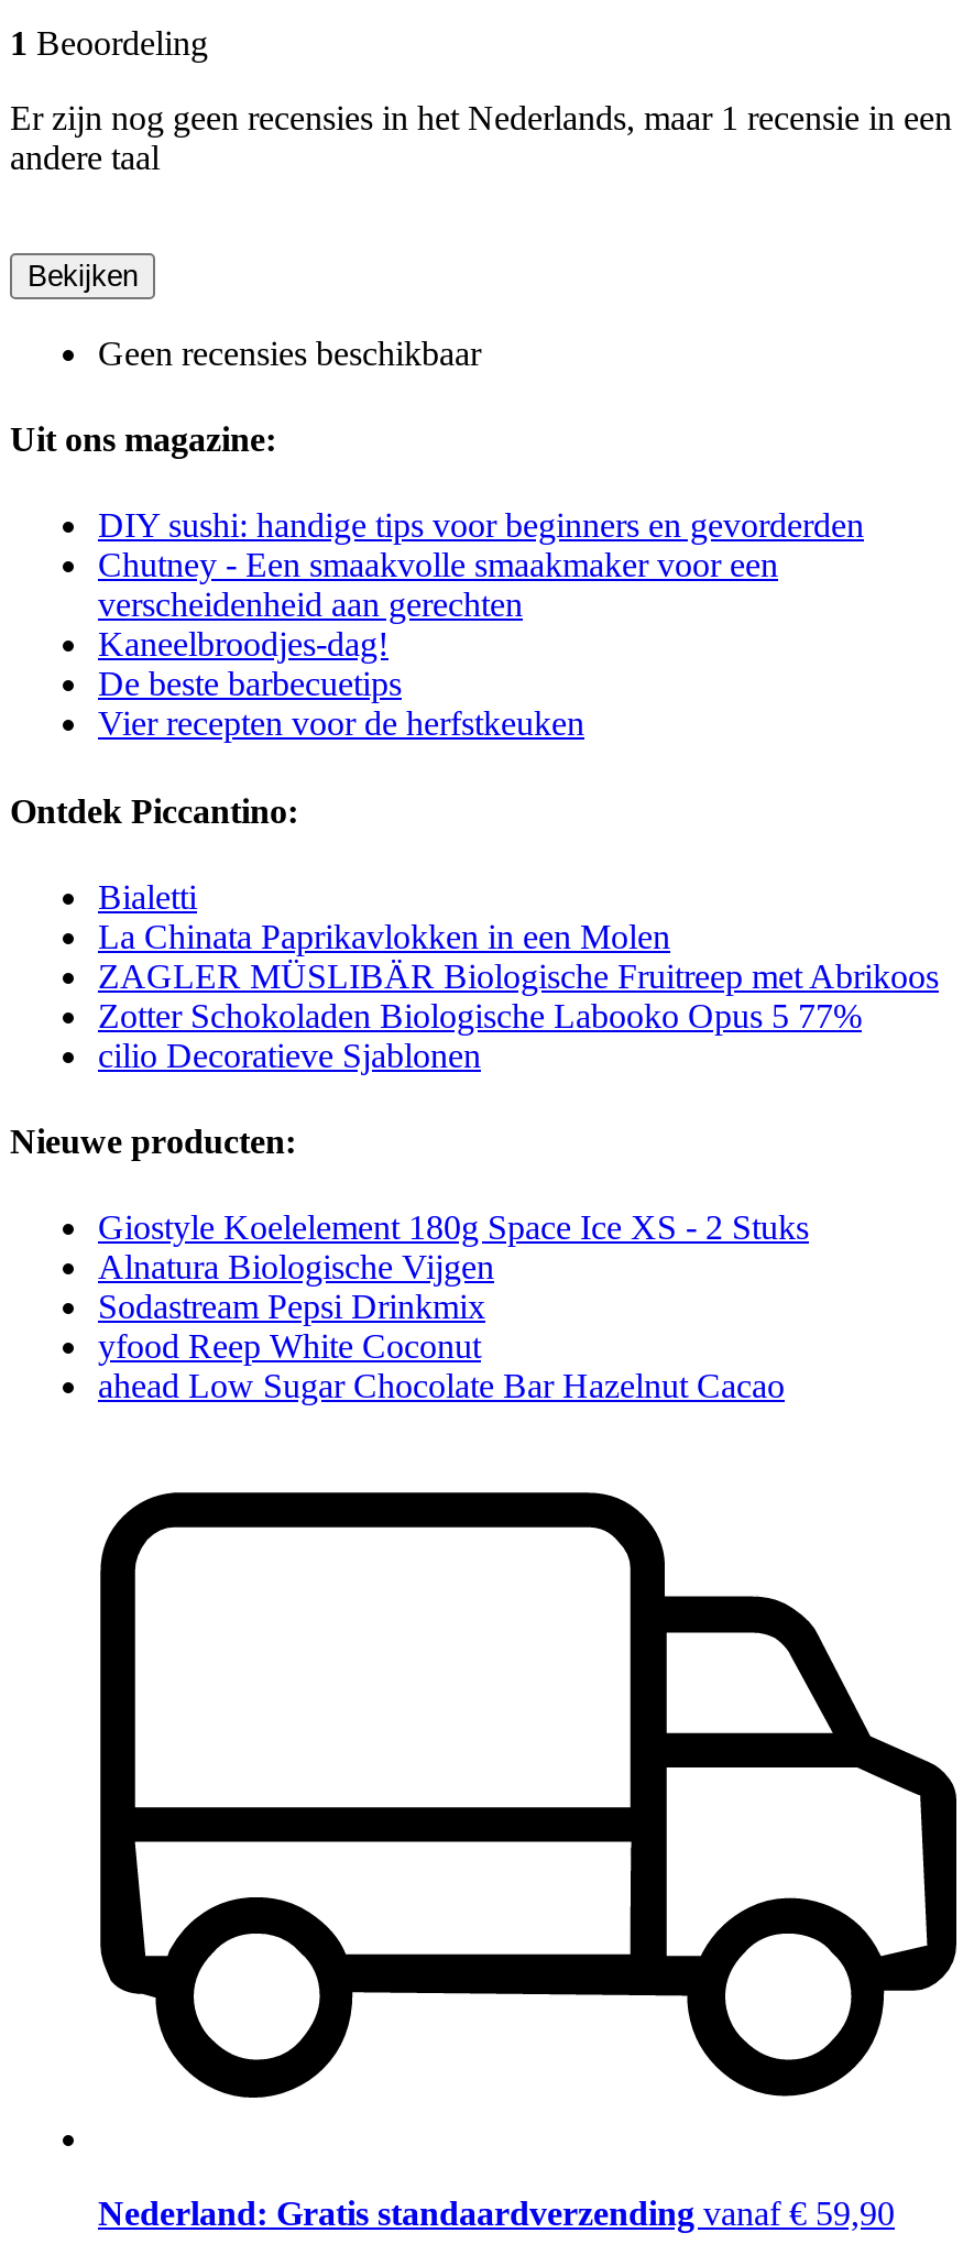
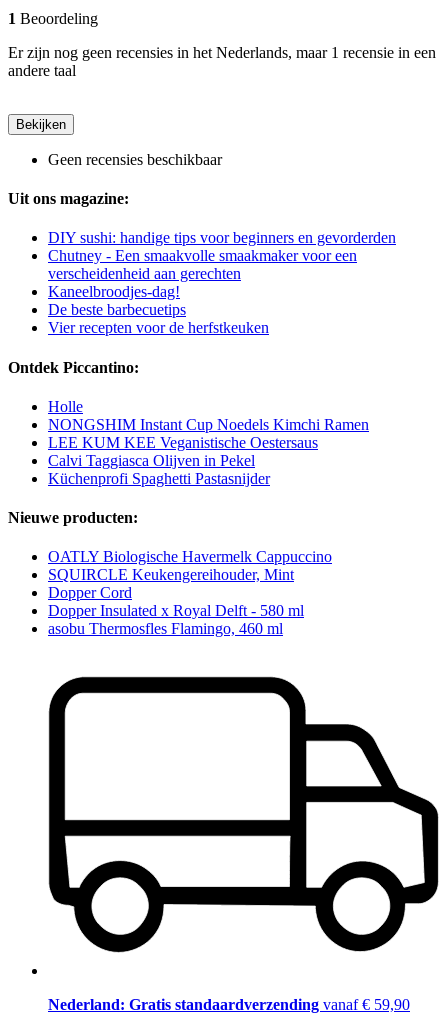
- Bialetti
- La Chinata Paprikavlokken in een Molen
- ZAGLER MÜSLIBÄR Biologische Fruitreep met Abrikoos
- Zotter Schokoladen Biologische Labooko Opus 5 77%
- cilio Decoratieve Sjablonen
+ Holle
+ NONGSHIM Instant Cup Noedels Kimchi Ramen
+ LEE KUM KEE Veganistische Oestersaus
+ Calvi Taggiasca Olijven in Pekel
+ Küchenprofi Spaghetti Pastasnijder

- Giostyle Koelelement 180g Space Ice XS - 2 Stuks
- Alnatura Biologische Vijgen
- Sodastream Pepsi Drinkmix
- yfood Reep White Coconut
- ahead Low Sugar Chocolate Bar Hazelnut Cacao
+ OATLY Biologische Havermelk Cappuccino
+ SQUIRCLE Keukengereihouder, Mint
+ Dopper Cord
+ Dopper Insulated x Royal Delft - 580 ml
+ asobu Thermosfles Flamingo, 460 ml
